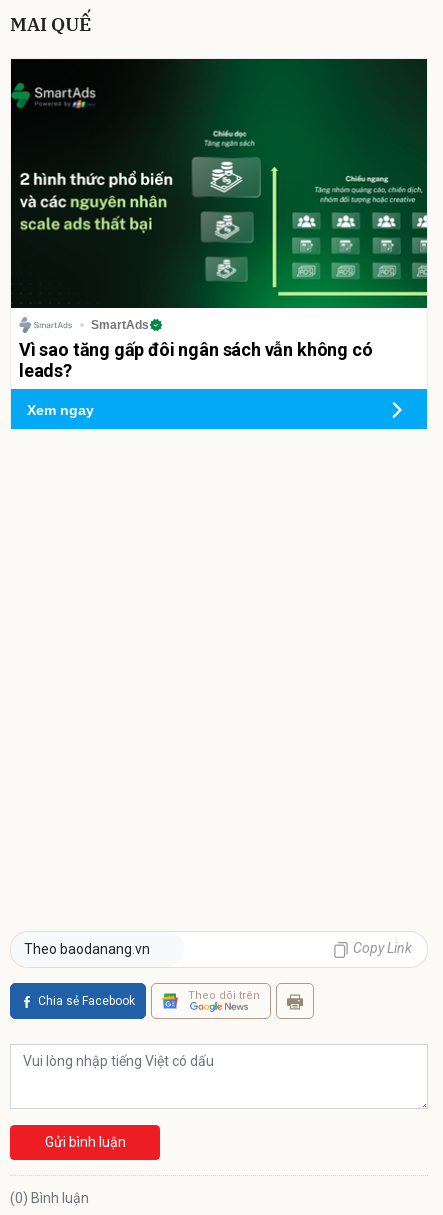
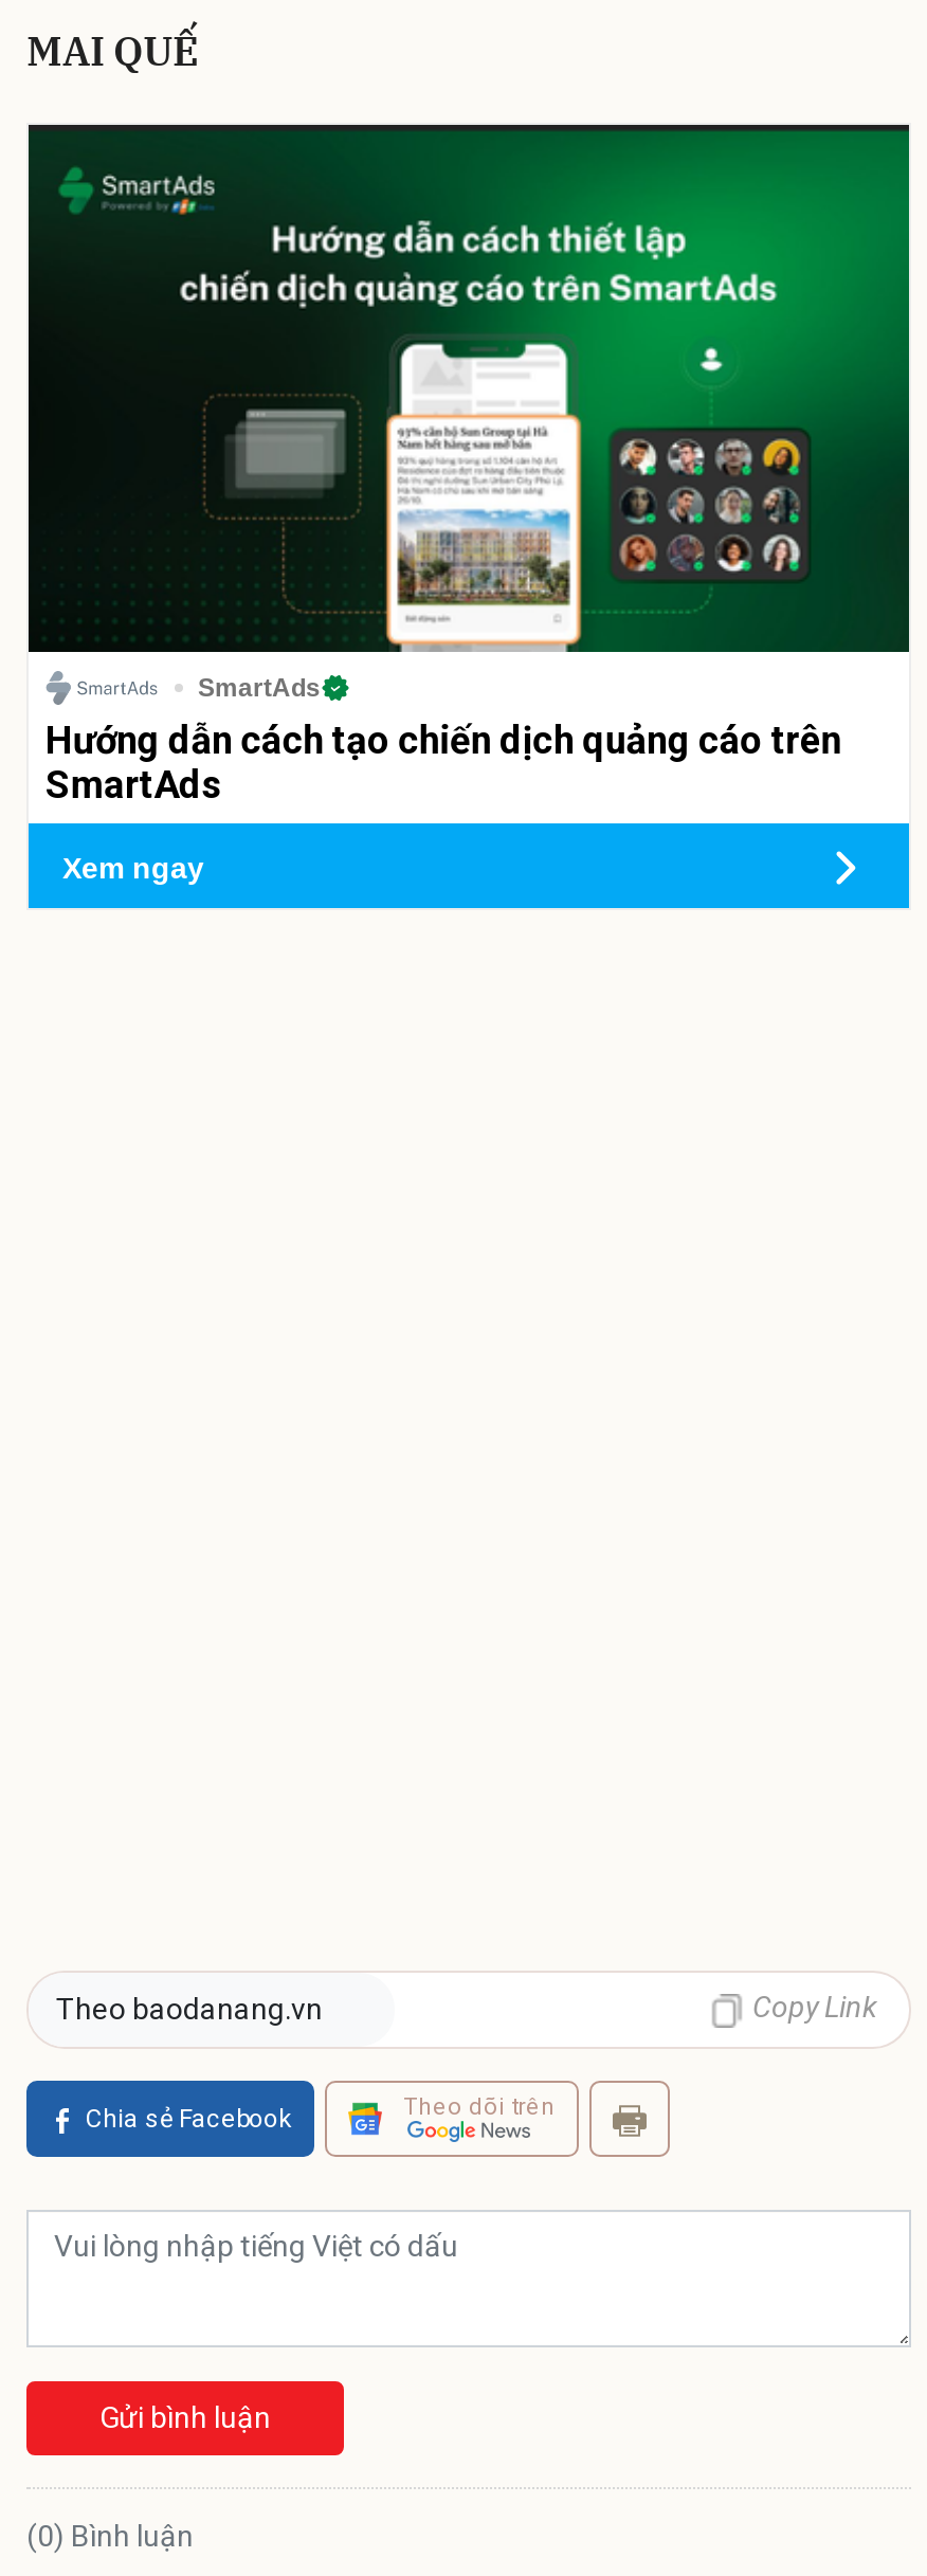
- [image]
- Vì sao tăng gấp đôi ngân sách vẫn không có
- leads?
+ [image]
+ Hướng dẫn cách tạo chiến dịch quảng cáo trên
+ SmartAds
